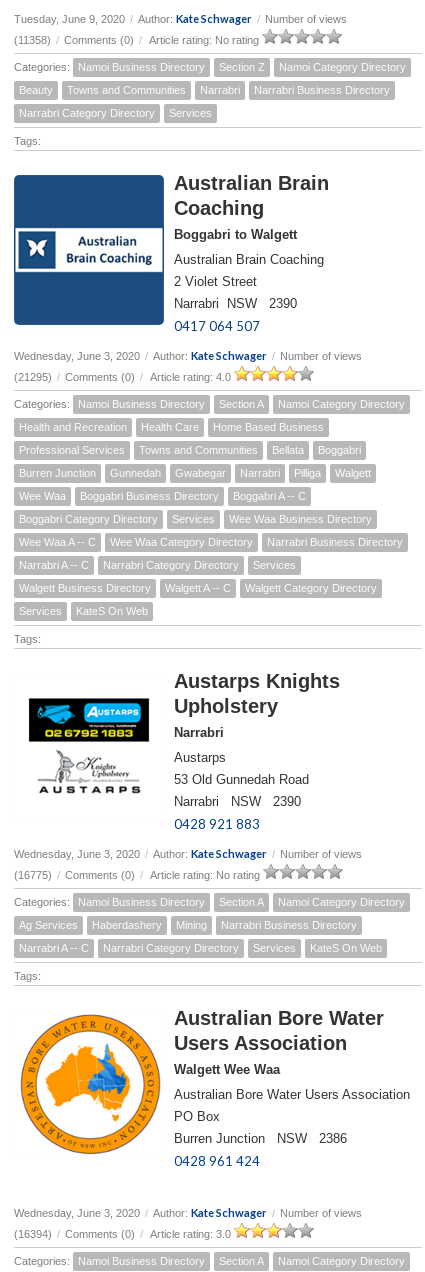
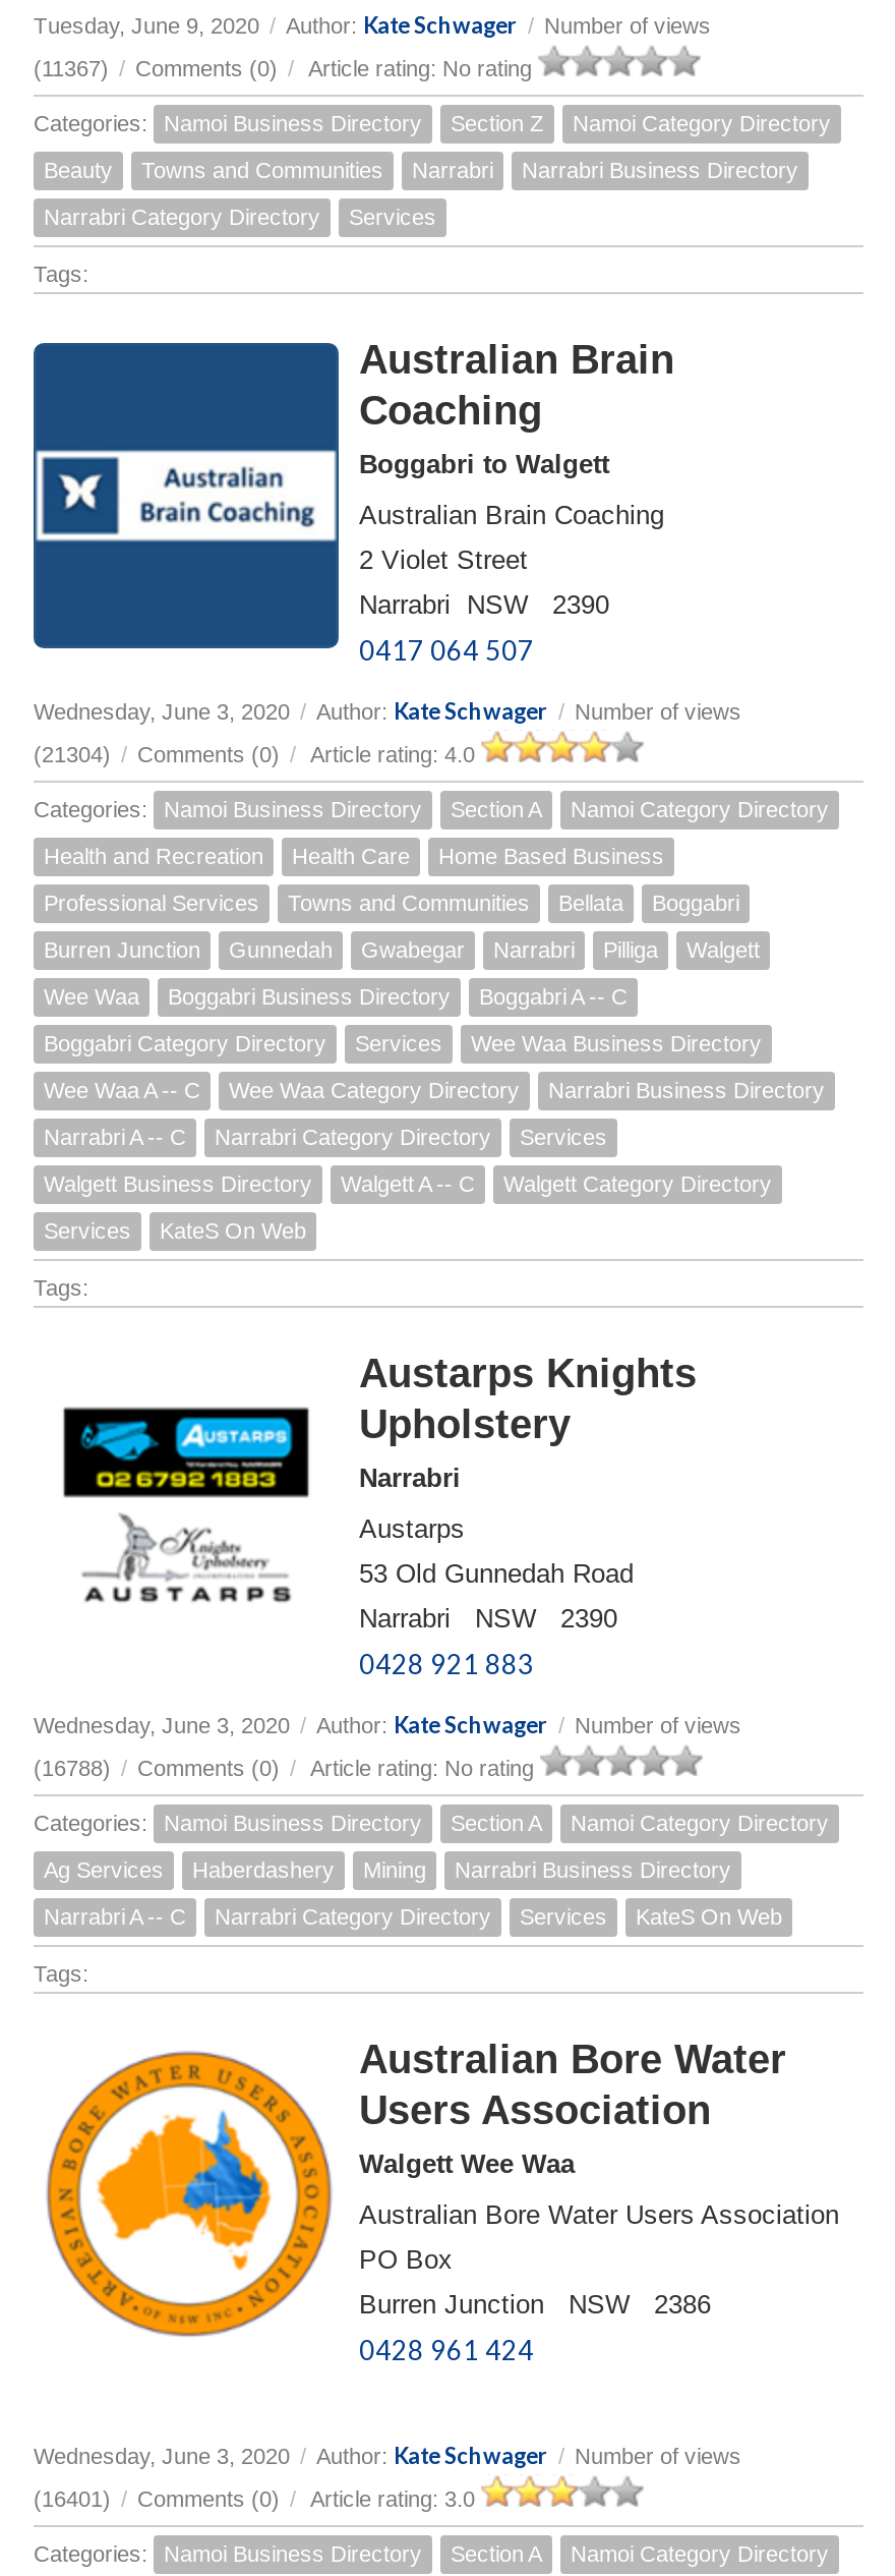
- (11358) / Comments (0) / Article rating: No rating
+ (11367) / Comments (0) / Article rating: No rating

- (21295) / Comments (0) / Article rating: 4.0
+ (21304) / Comments (0) / Article rating: 4.0

- (16775) / Comments (0) / Article rating: No rating
+ (16788) / Comments (0) / Article rating: No rating

- (16394) / Comments (0) / Article rating: 3.0
+ (16401) / Comments (0) / Article rating: 3.0
